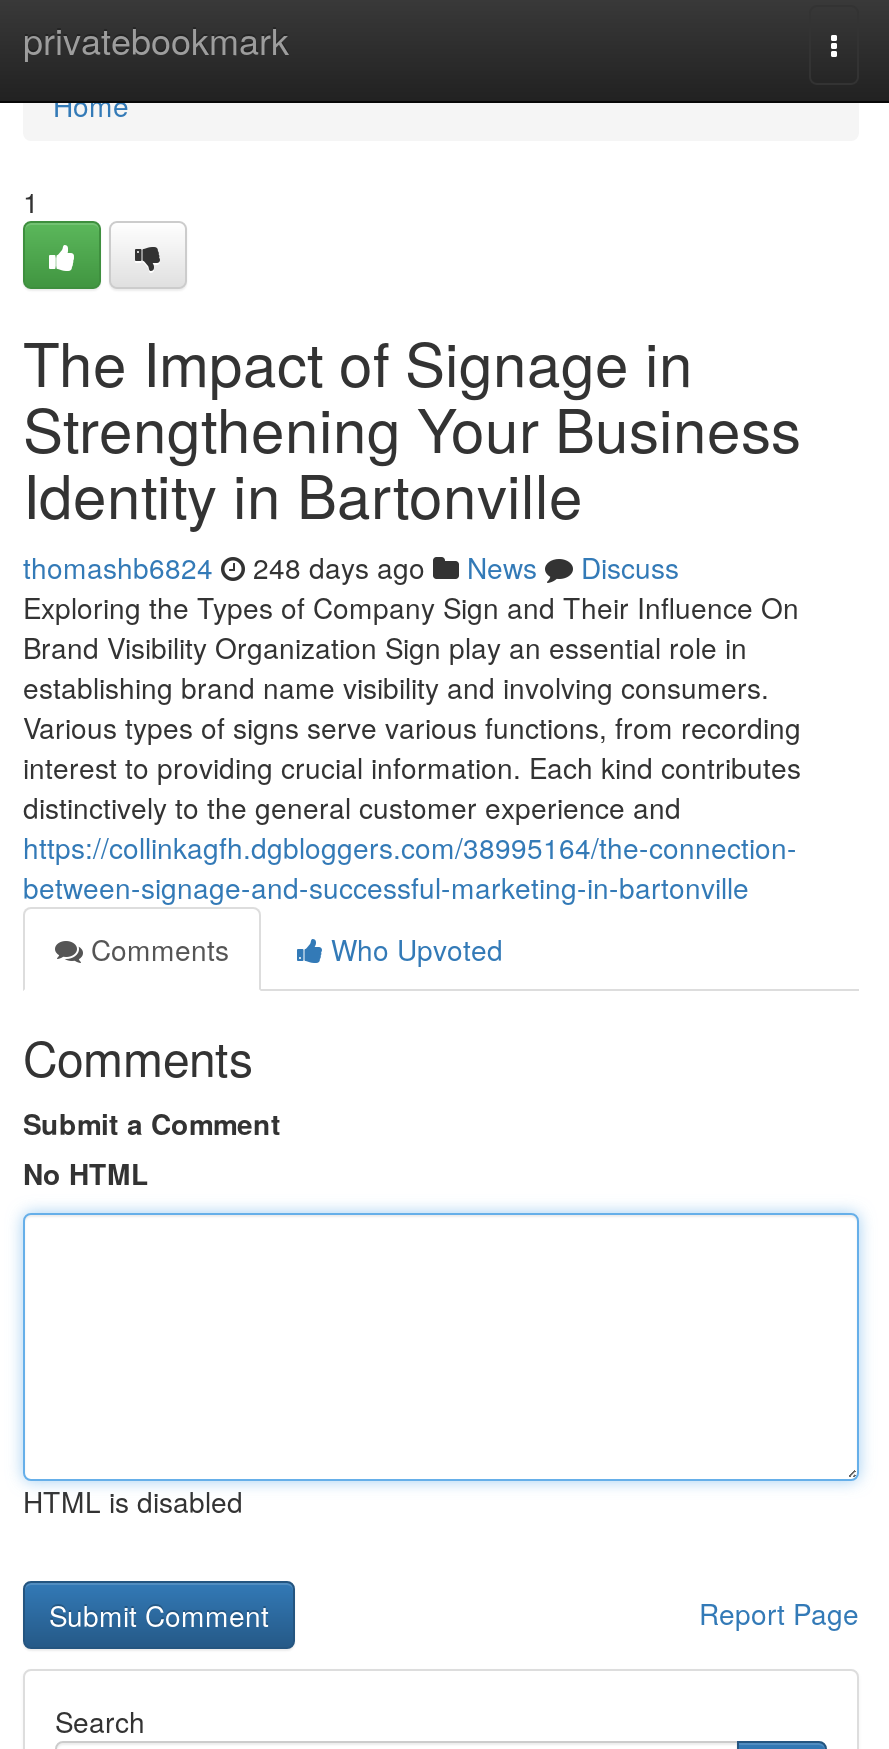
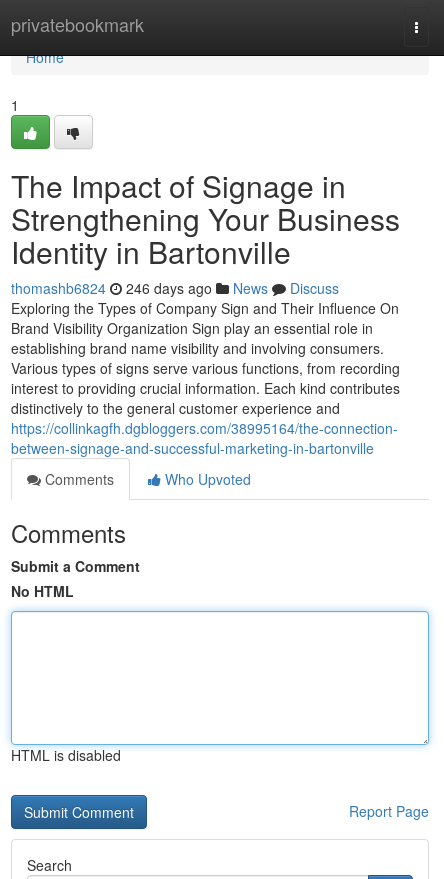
- thomashb6824 248 days ago News Discuss
+ thomashb6824 246 days ago News Discuss
